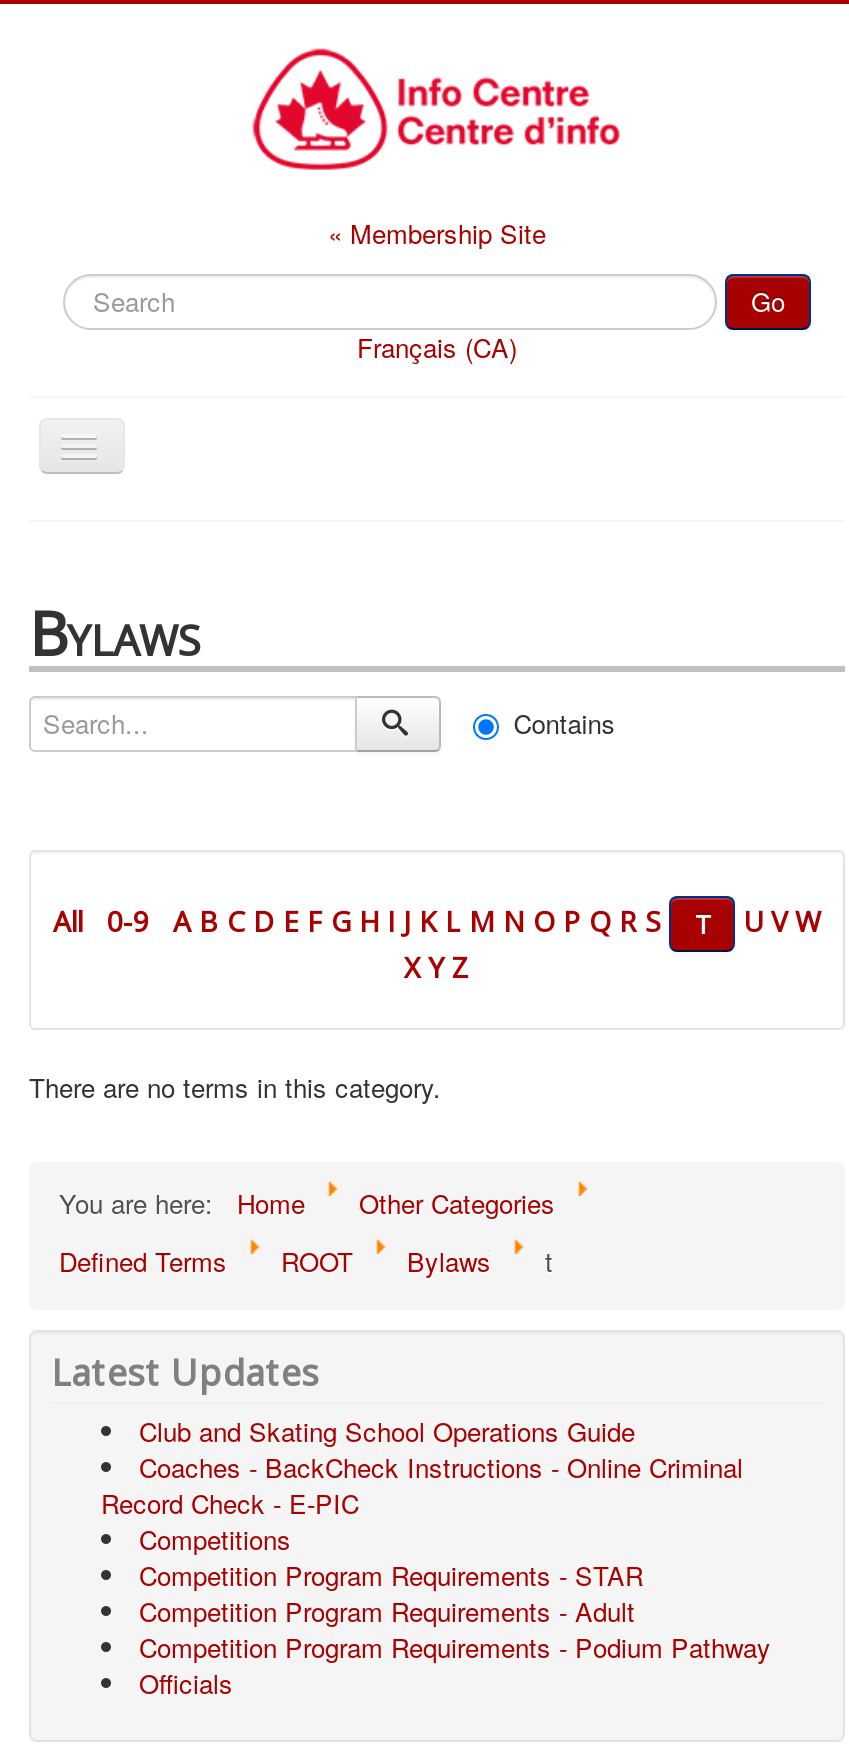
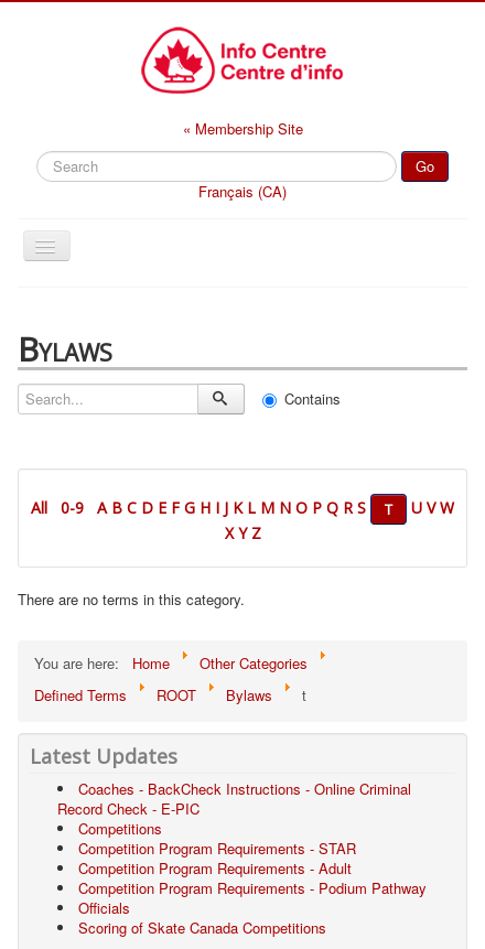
- Club and Skating School Operations Guide

+ Scoring of Skate Canada Competitions
